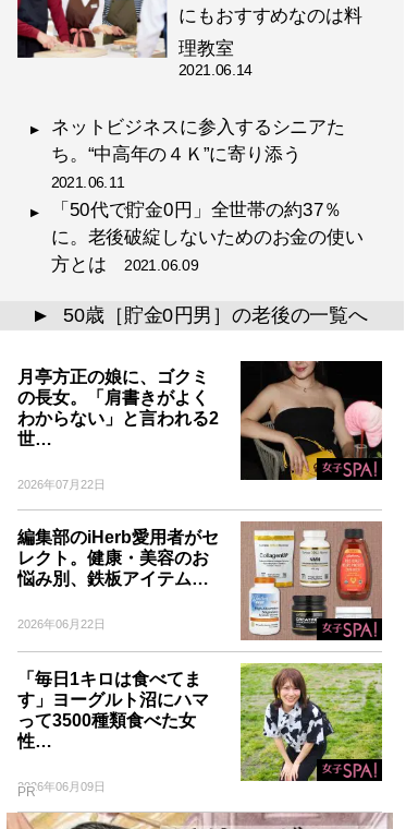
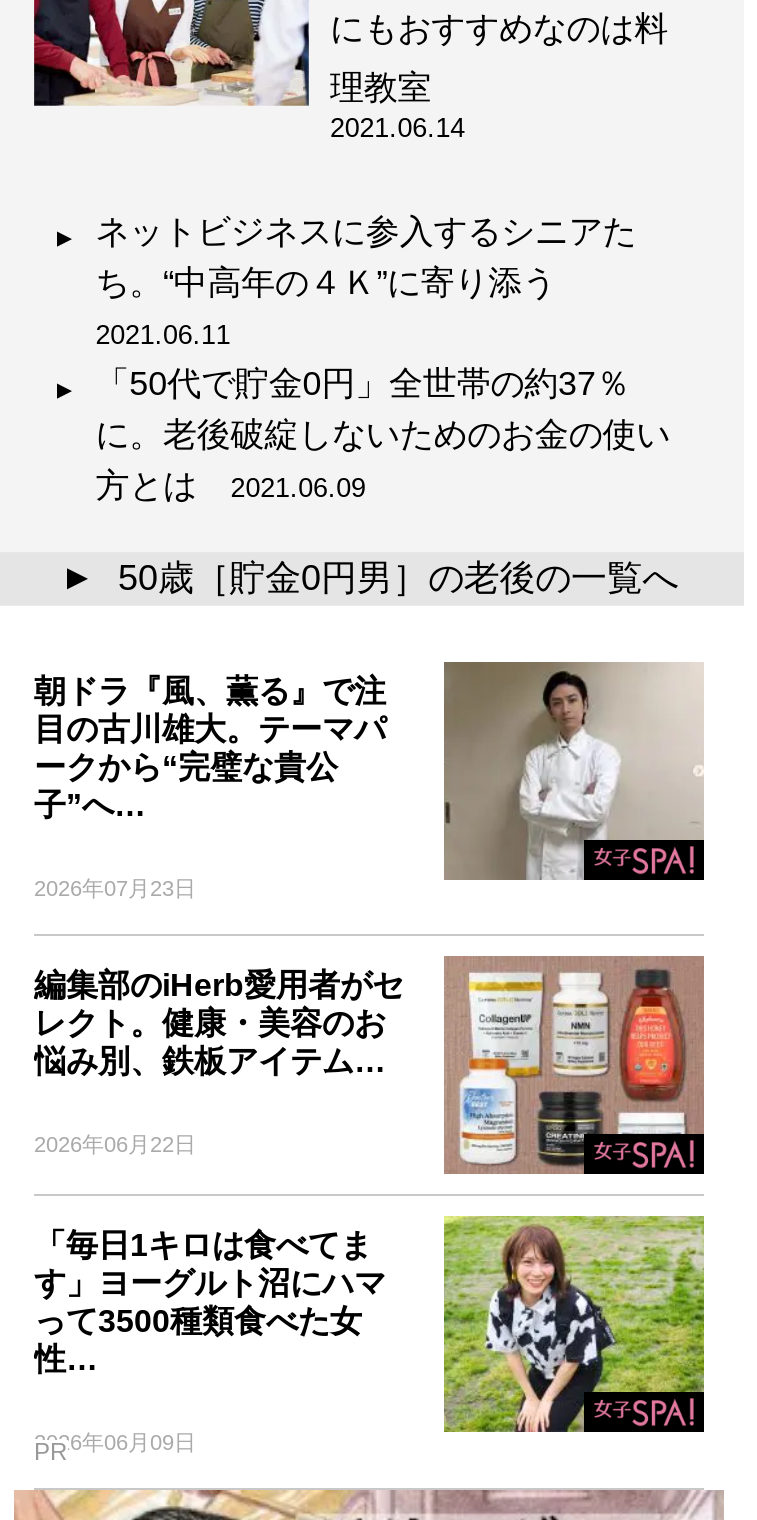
- [image]
- 月亭方正の娘に、ゴクミ
- の長女。「肩書きがよく
- わからない」と言われる2
- 世…
+ [image]
+ 朝ドラ『風、薫る』で注
+ 目の古川雄大。テーマパ
+ ークから“完璧な貴公
+ 子”へ…

- 2026年07月22日
+ 2026年07月23日
